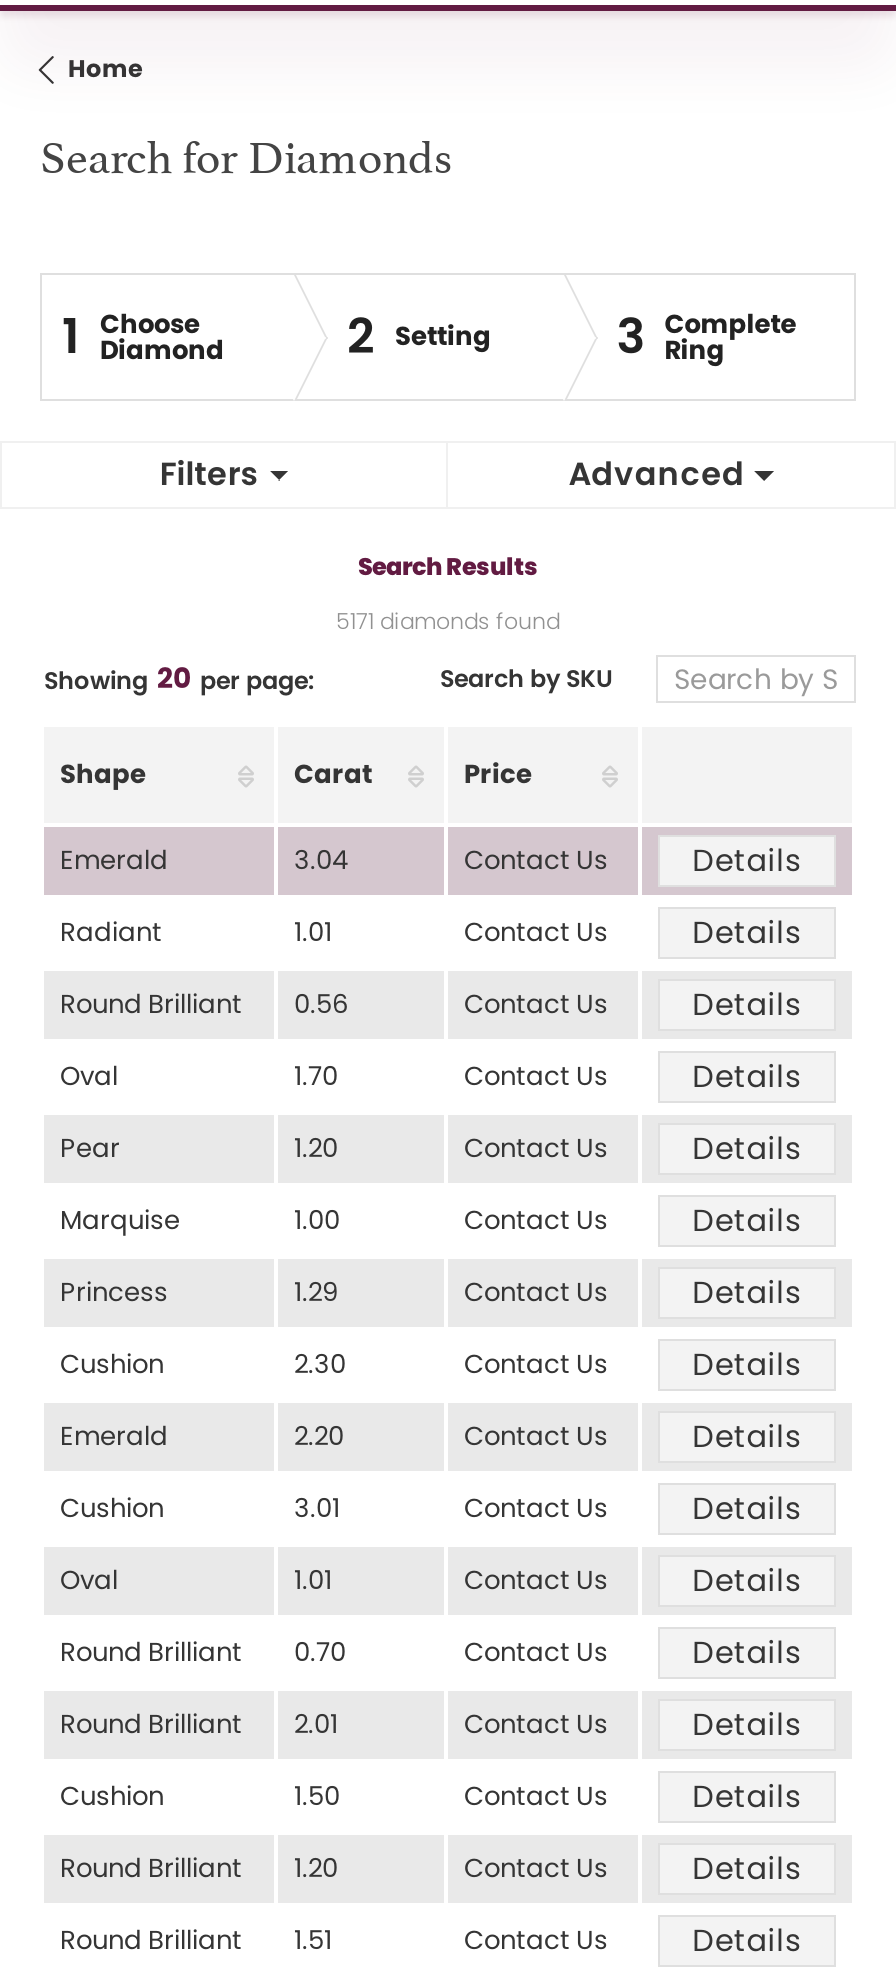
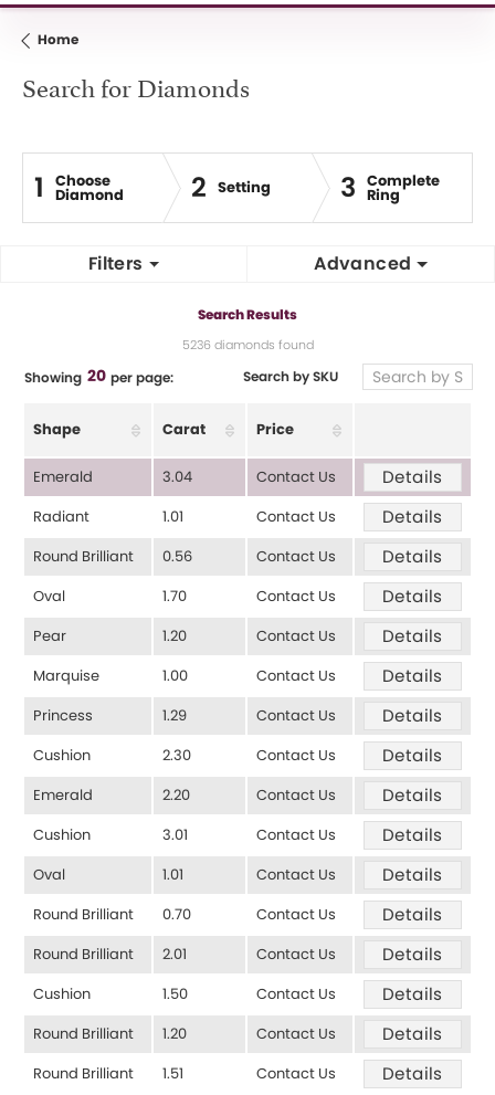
- 5171 diamonds found
+ 5236 diamonds found
